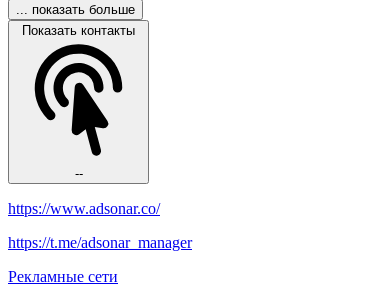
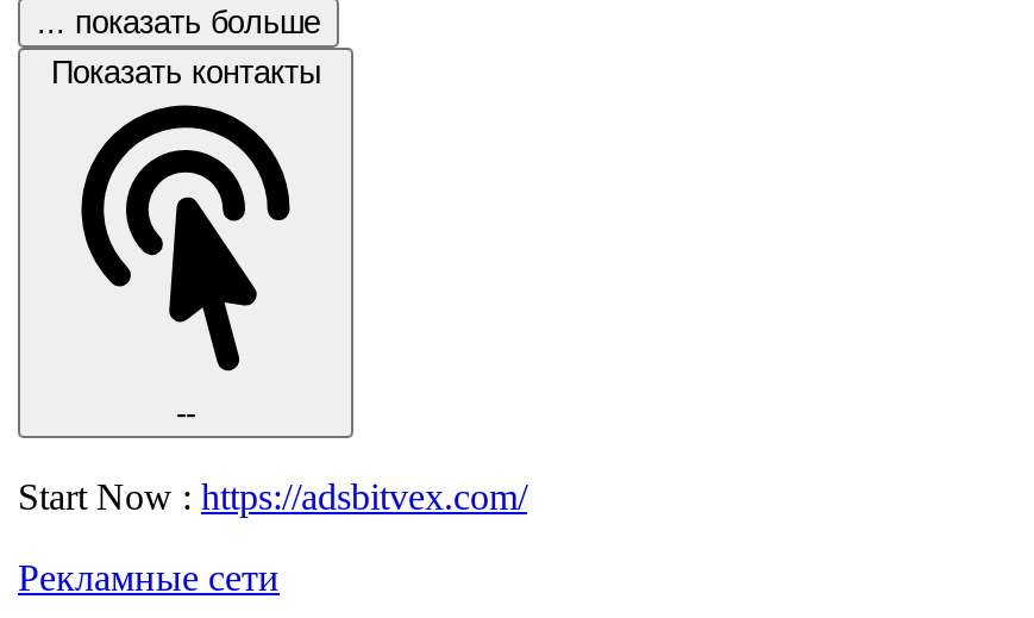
- https://www.adsonar.co/
- https://t.me/adsonar_manager
+ Start Now : https://adsbitvex.com/
